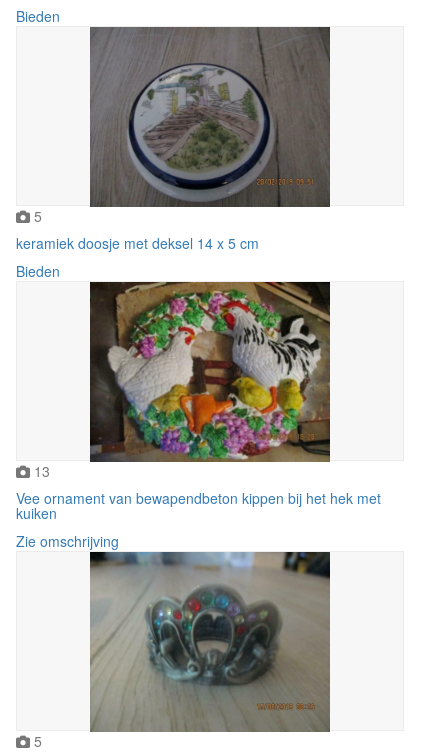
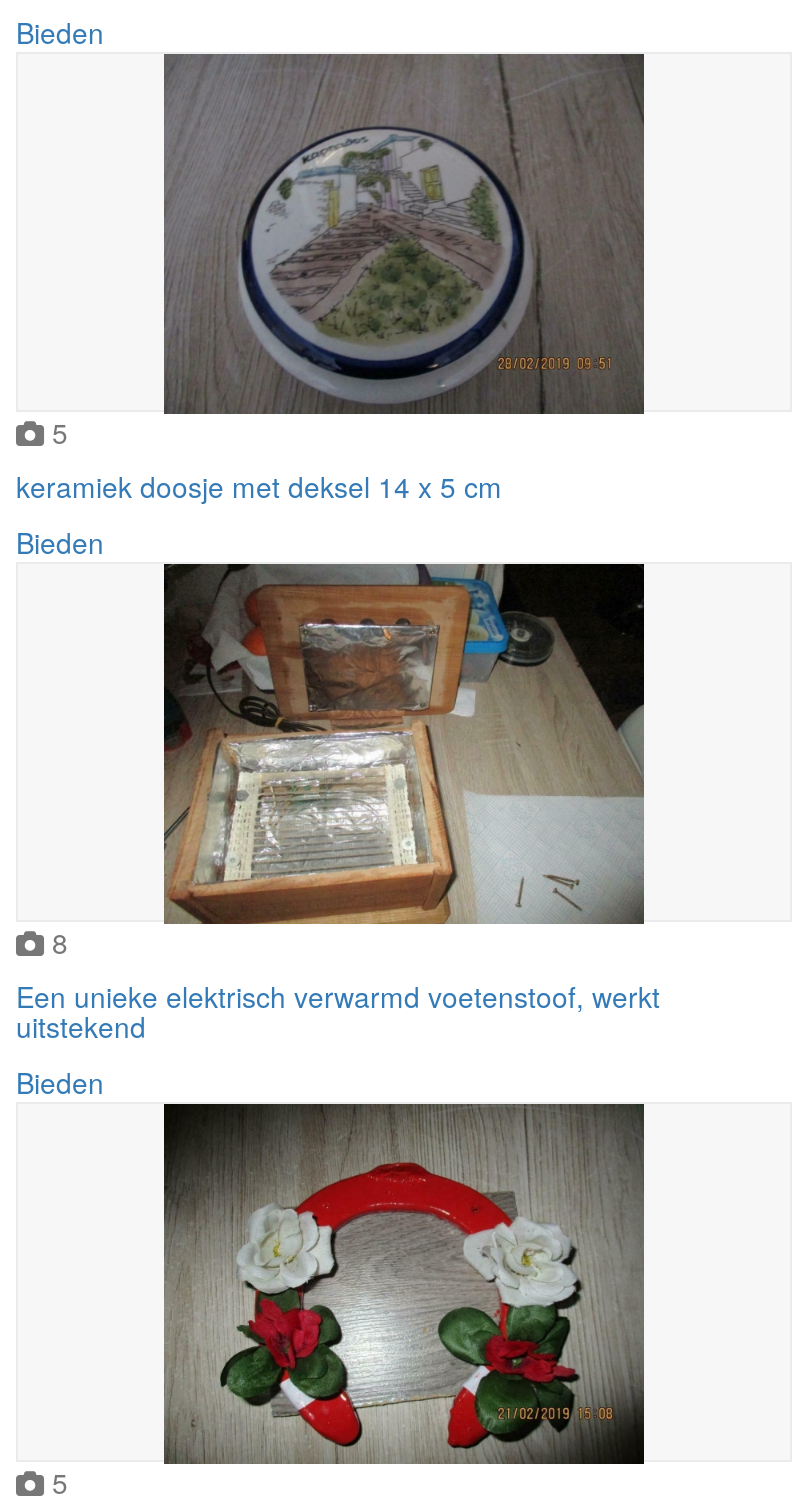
- [image]
- 13
- Vee ornament van bewapendbeton kippen bij het hek met
- kuiken
- Zie omschrijving
+ [image]
+ 8
+ Een unieke elektrisch verwarmd voetenstoof, werkt
+ uitstekend
+ Bieden

- [image]
+ [image]
